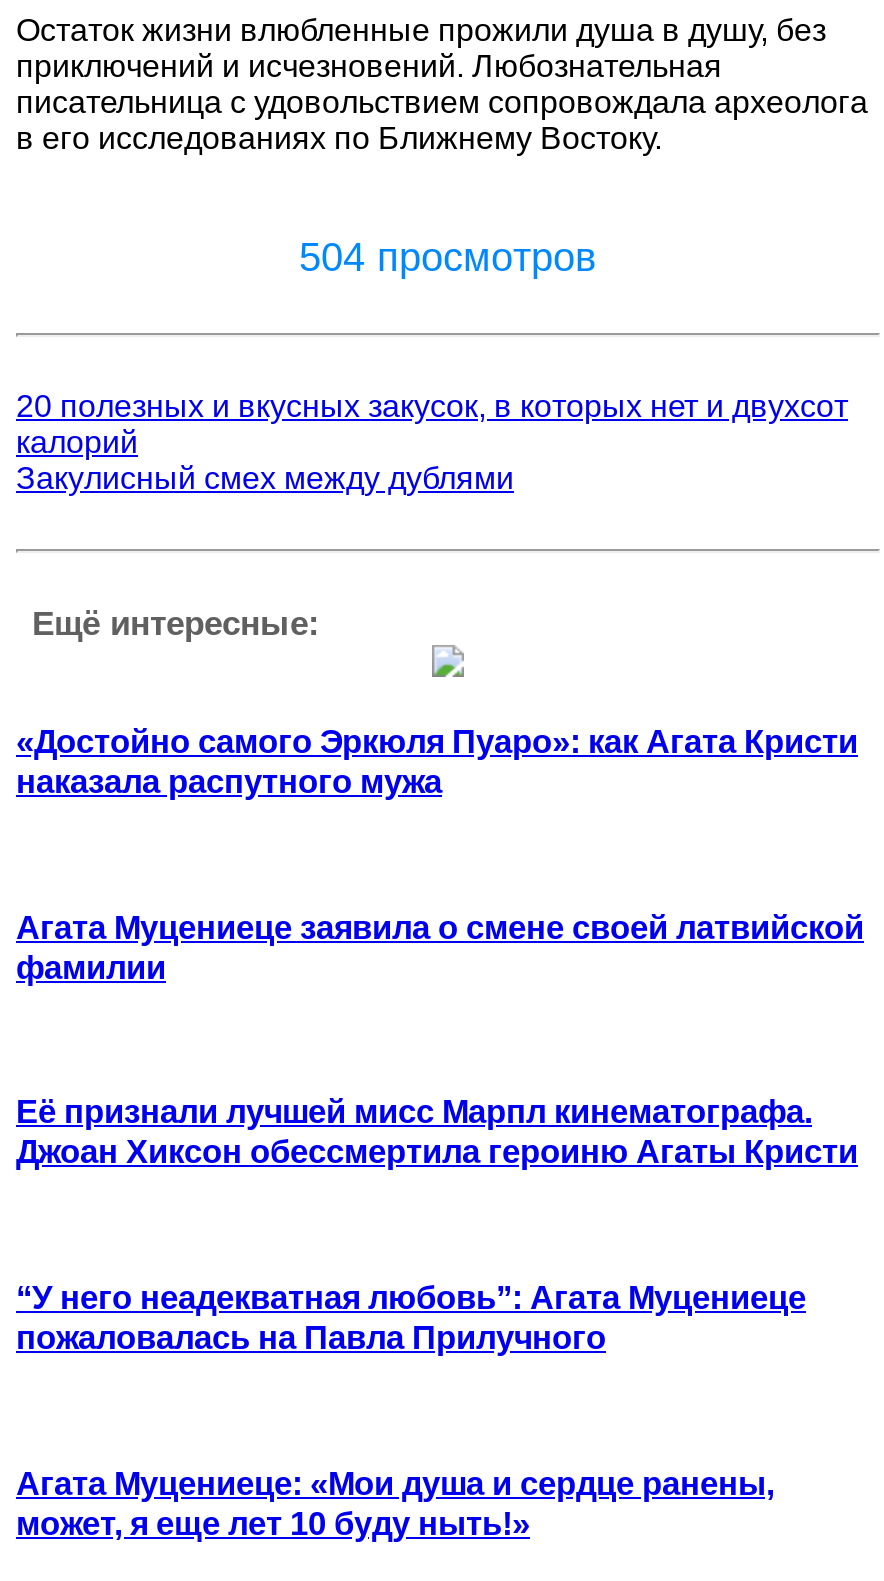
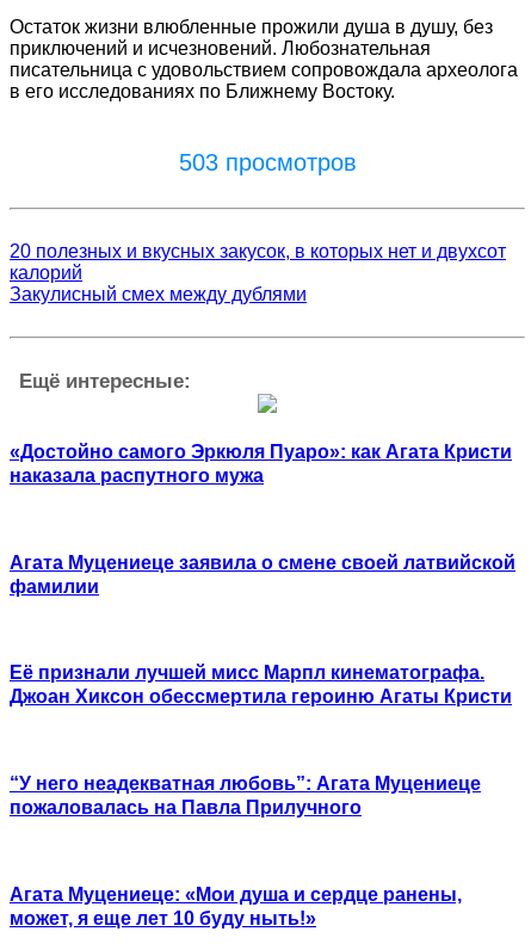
- 504 просмотров
+ 503 просмотров
